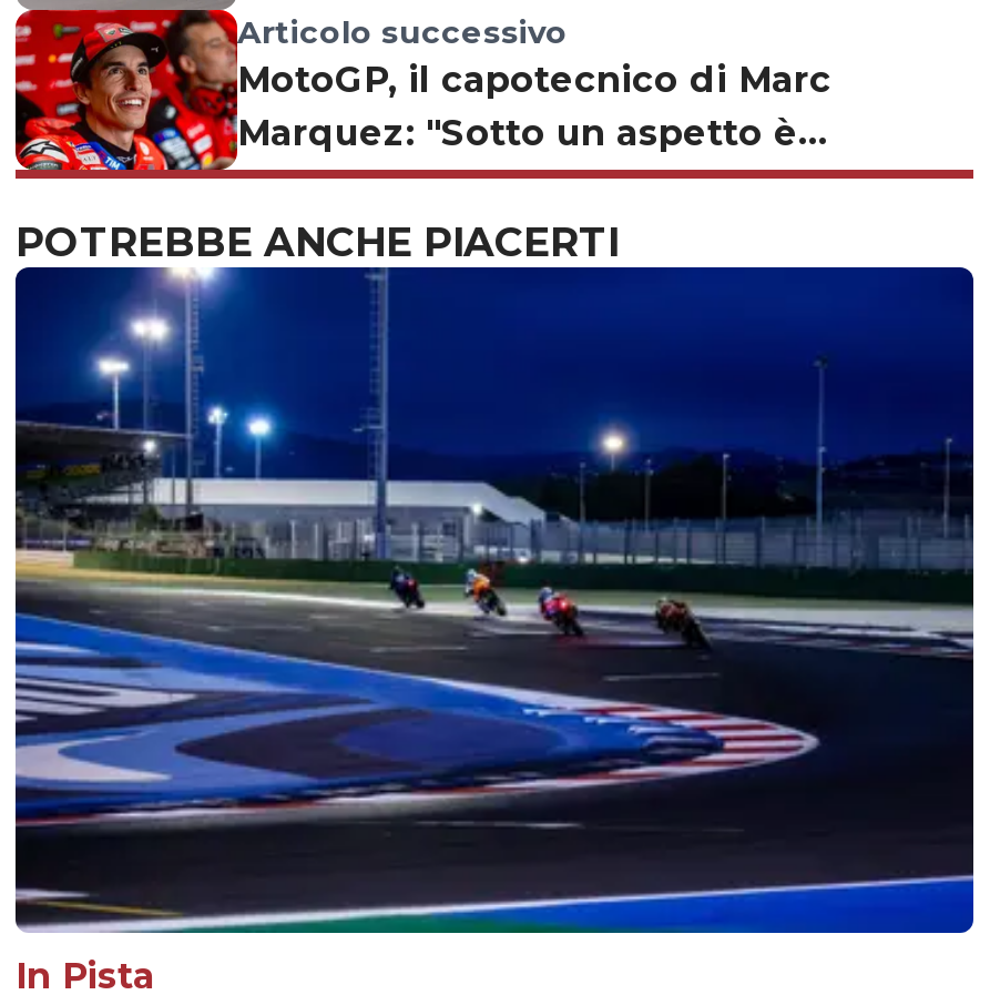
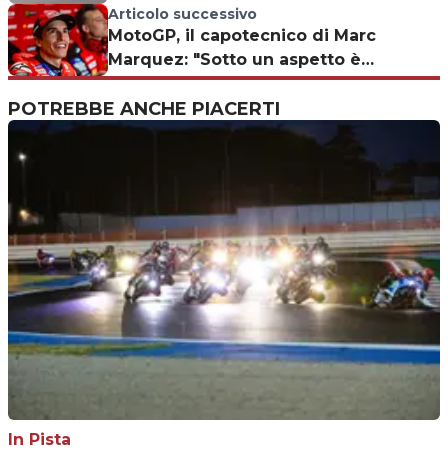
- [image]
+ [image]
